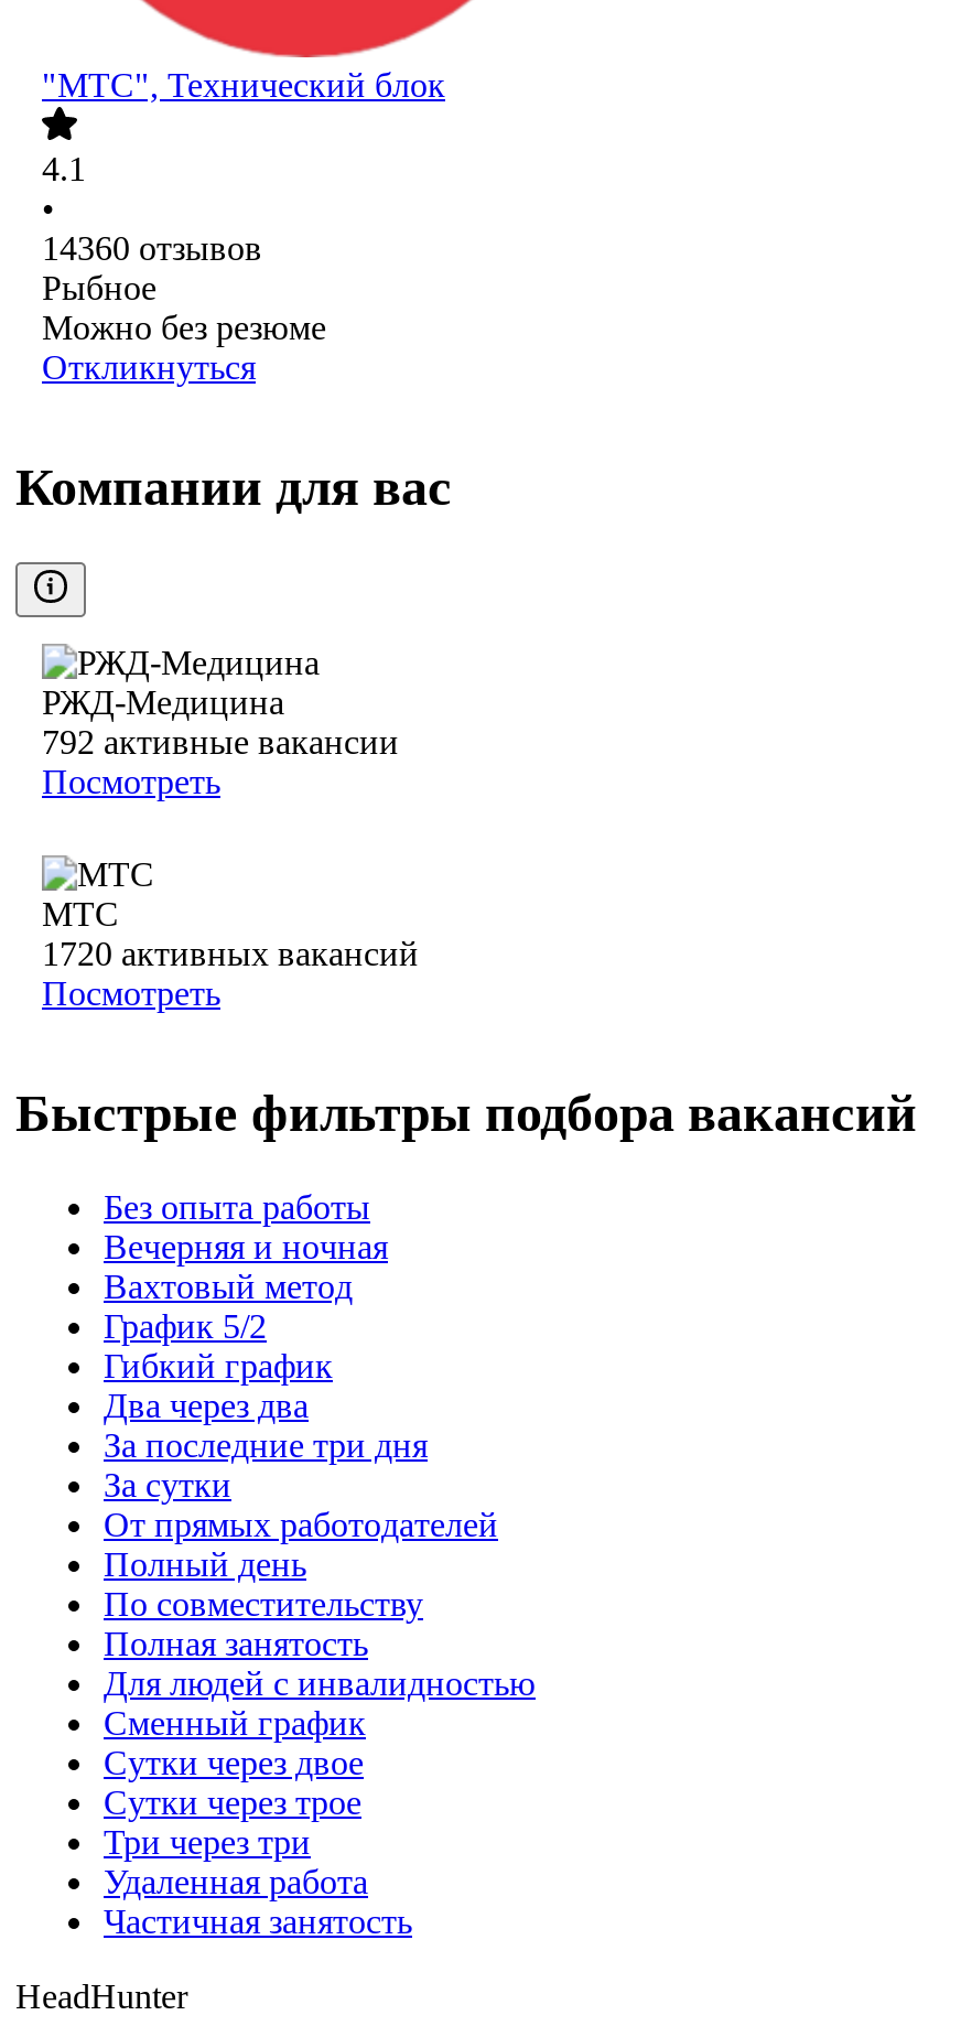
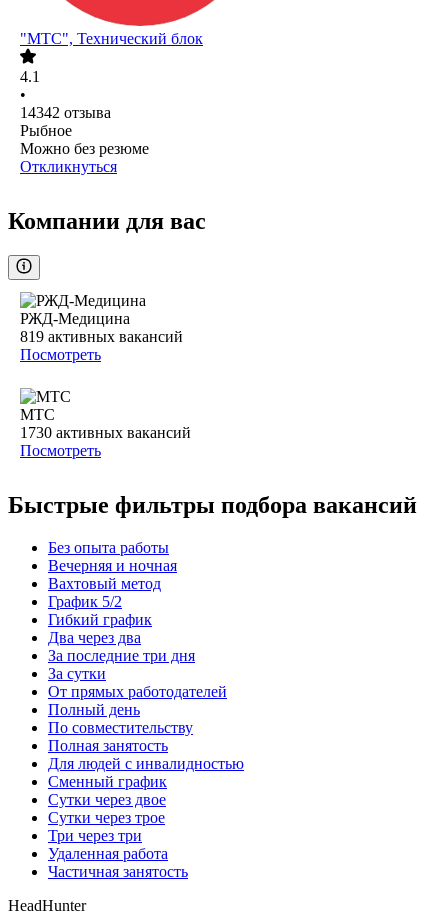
- 14360 отзывов
+ 14342 отзыва

- 792 активные вакансии
+ 819 активных вакансий

- 1720 активных вакансий
+ 1730 активных вакансий
